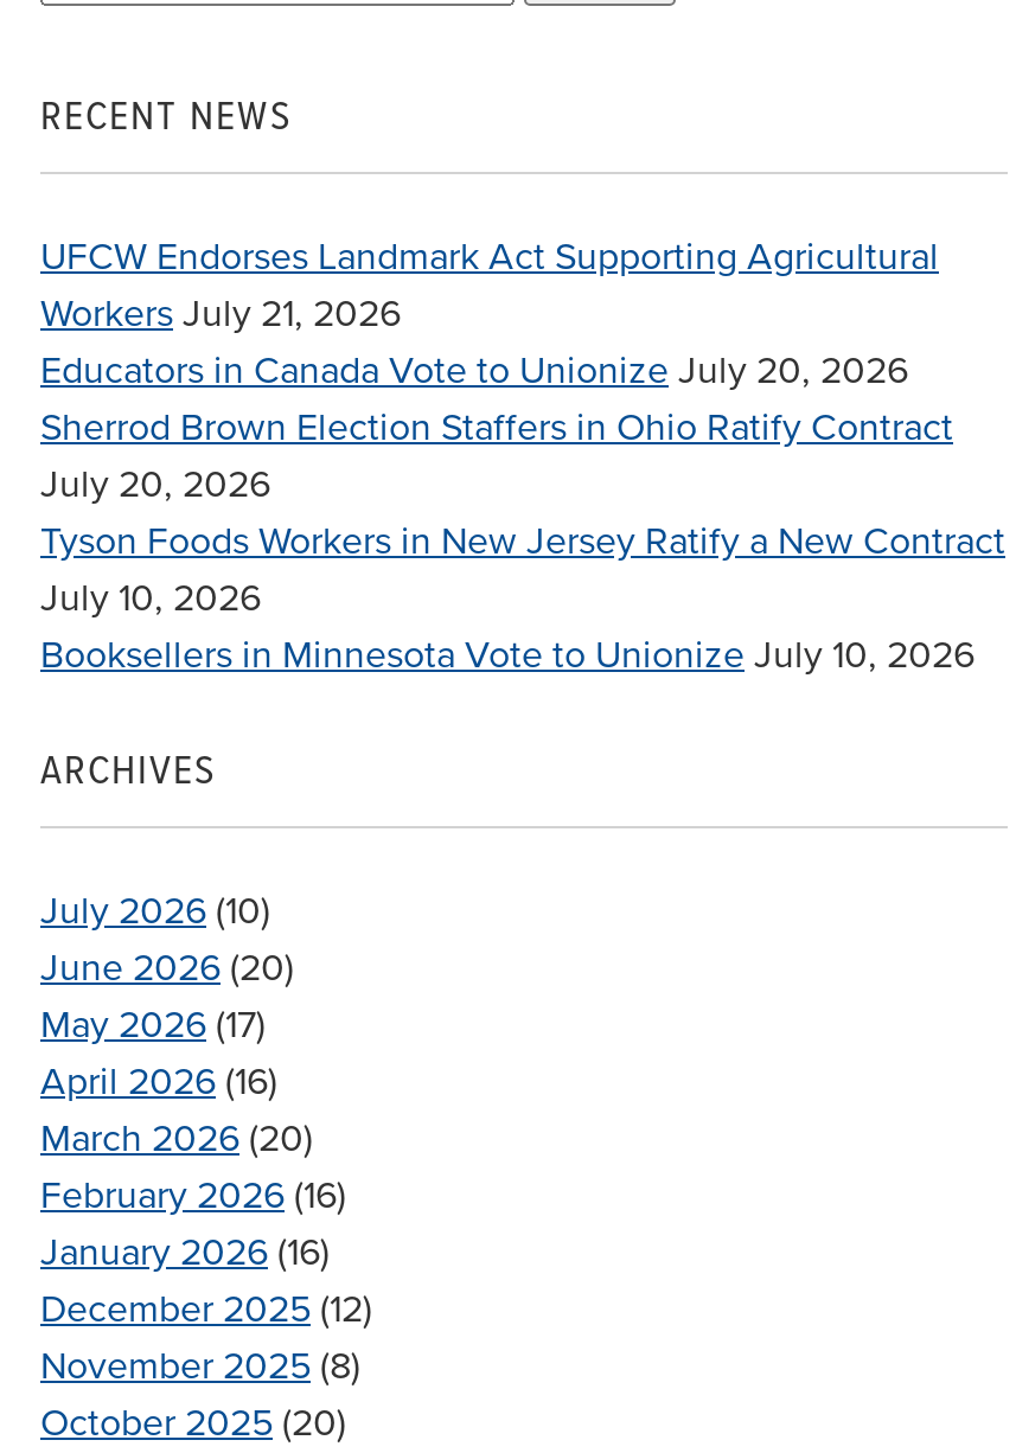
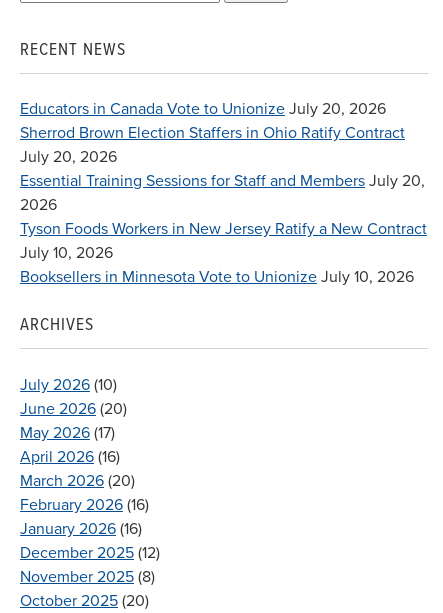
- UFCW Endorses Landmark Act Supporting Agricultural
- Workers July 21, 2026

moved up: Educators in Canada Vote to Unionize July 20, 2026 | Sherrod Brown Election Staffers in Ohio Ratify Contract | July 20, 2026

+ Essential Training Sessions for Staff and Members July 20,
+ 2026
